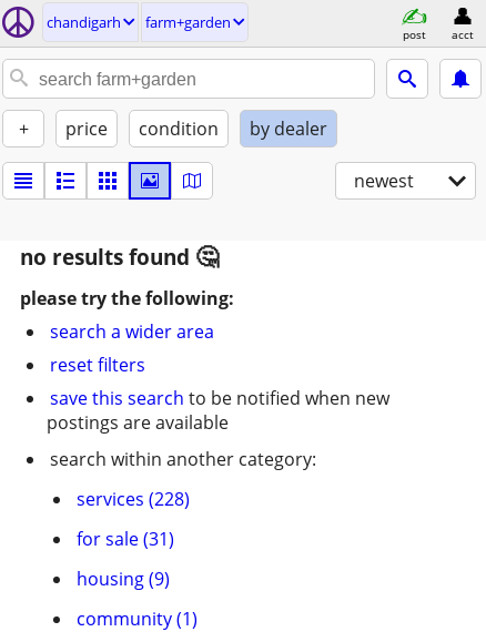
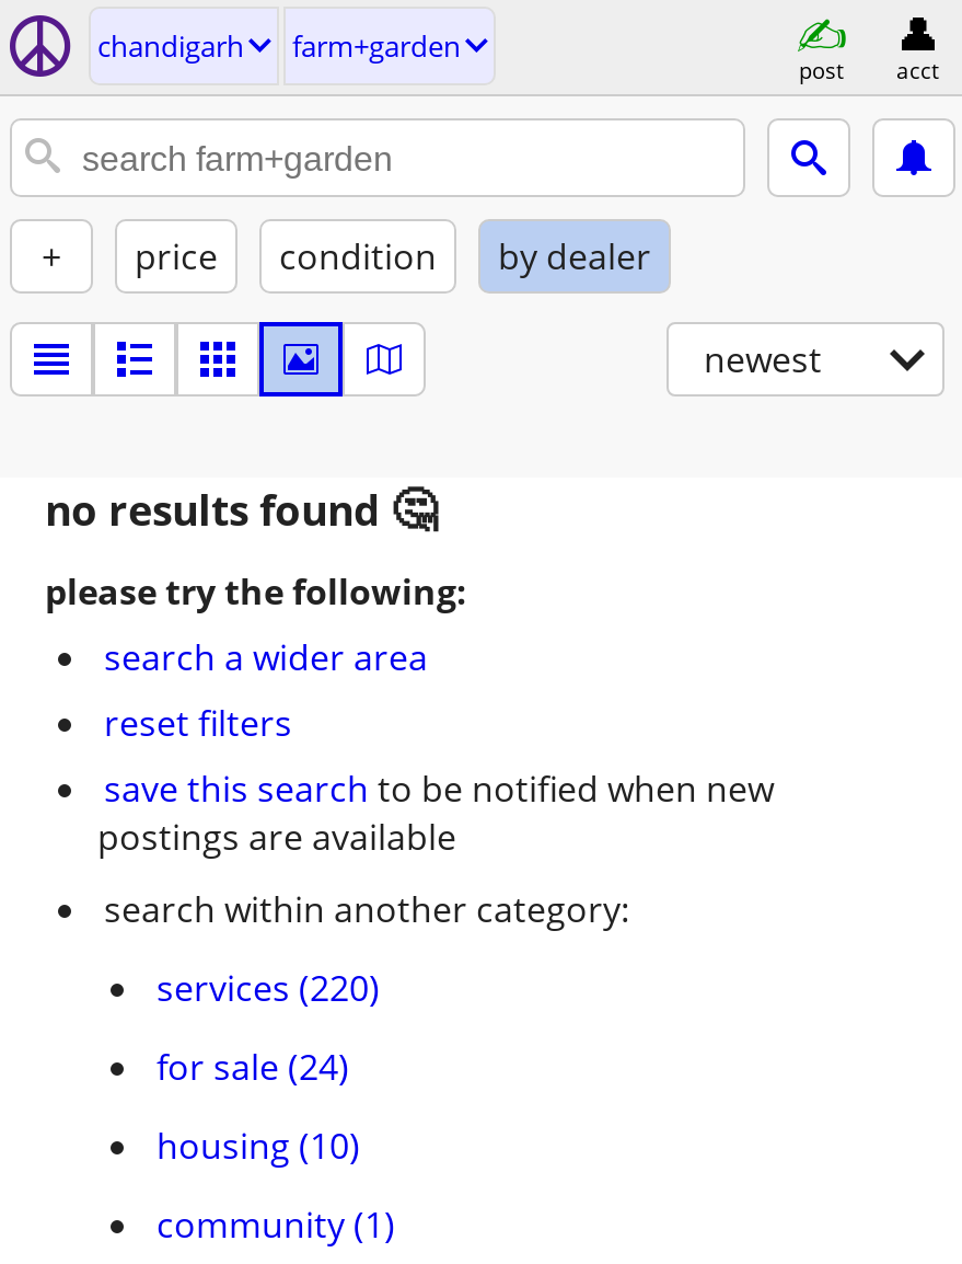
- services (228)
+ services (220)

- for sale (31)
+ for sale (24)

- housing (9)
+ housing (10)
